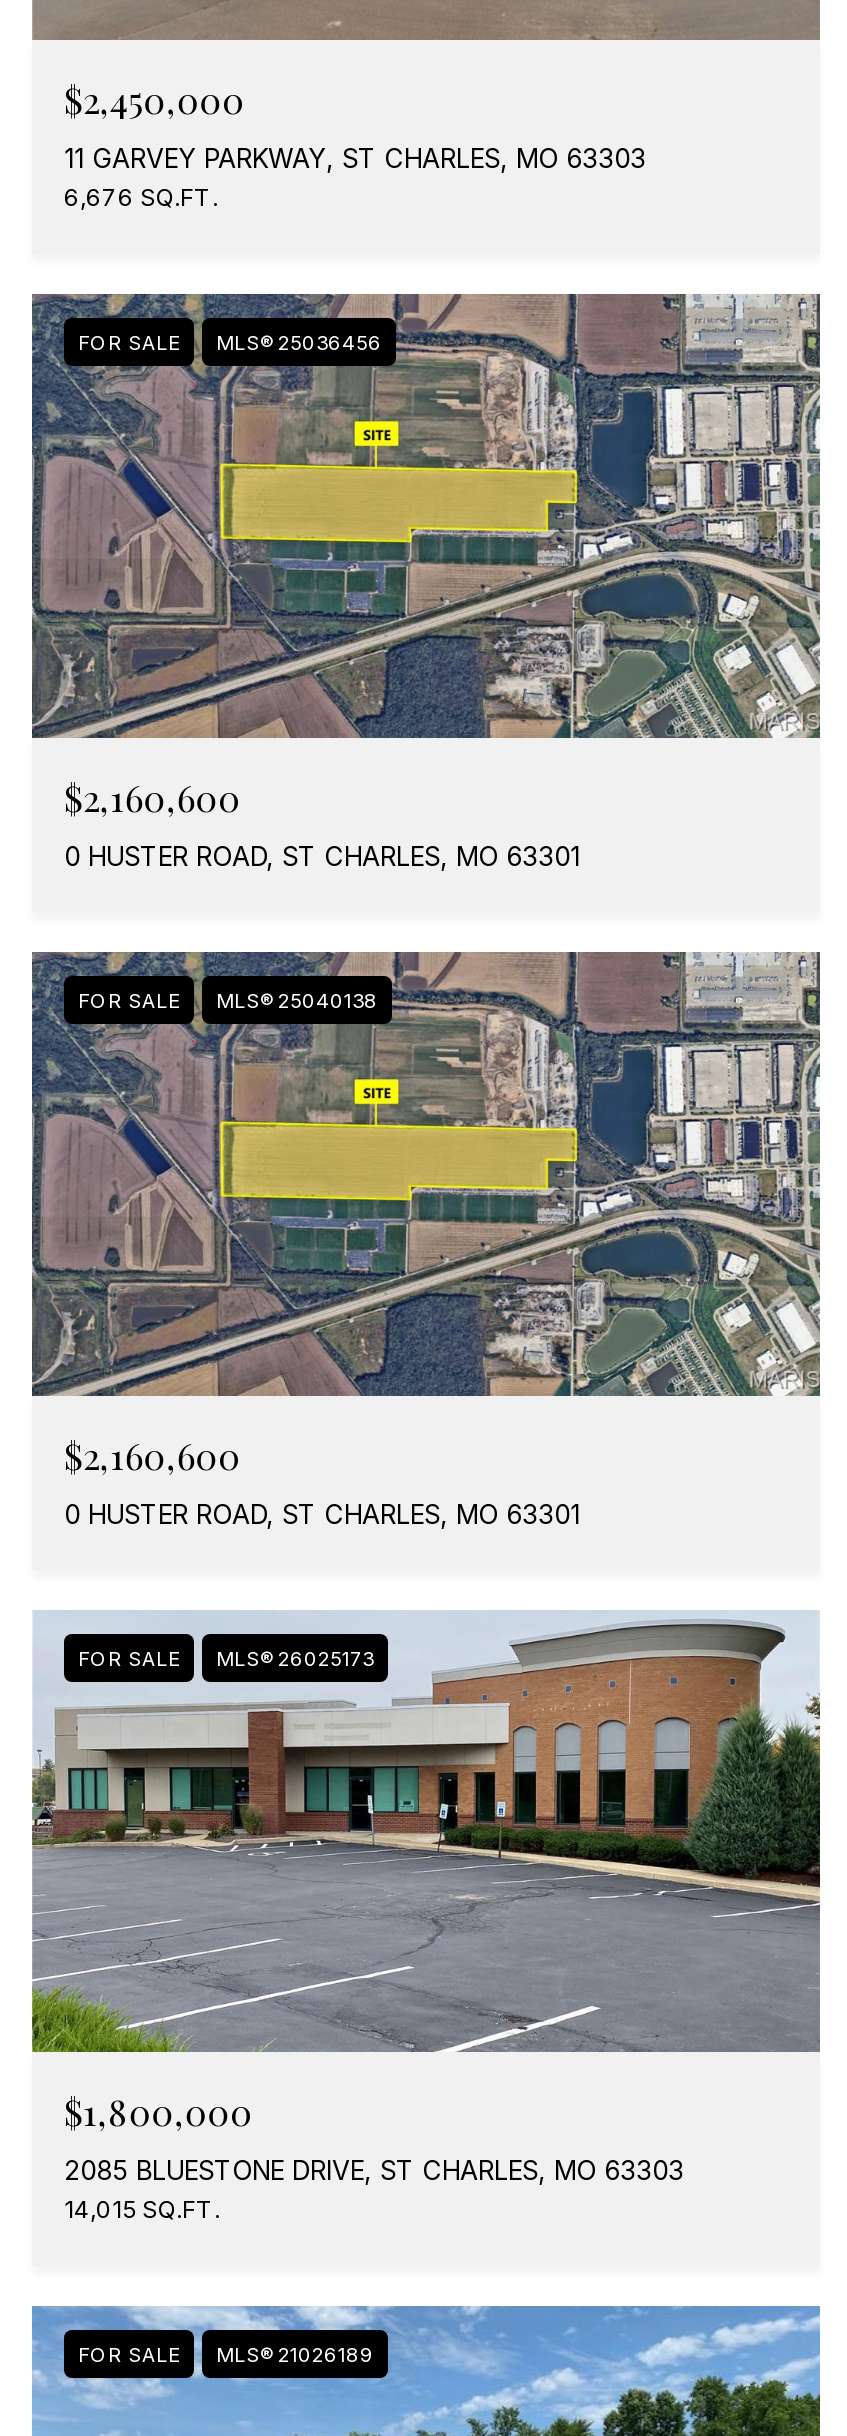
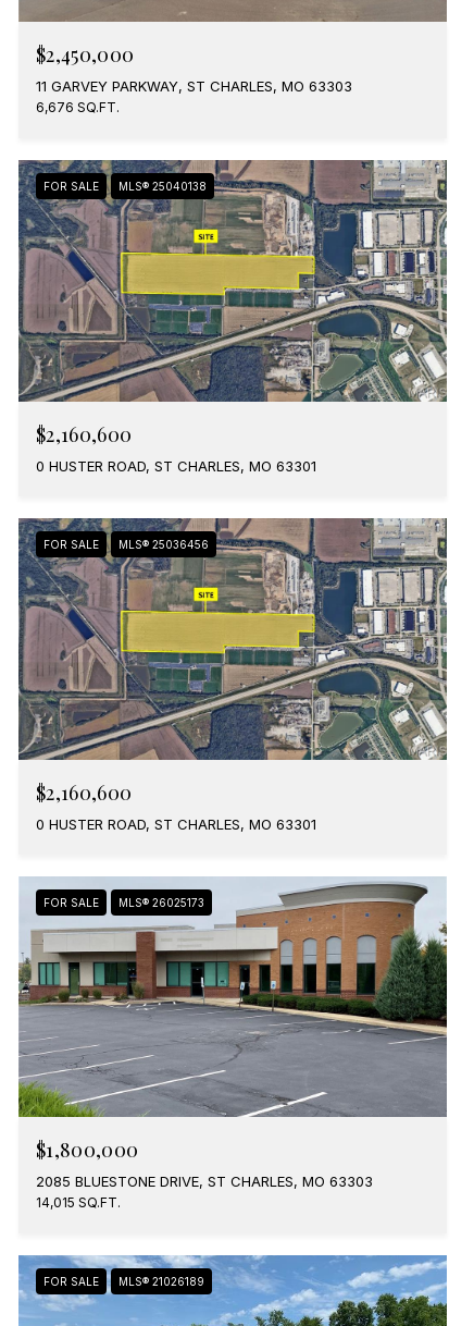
- FOR SALE MLS® 25036456
+ FOR SALE MLS® 25040138

- FOR SALE MLS® 25040138
+ FOR SALE MLS® 25036456
